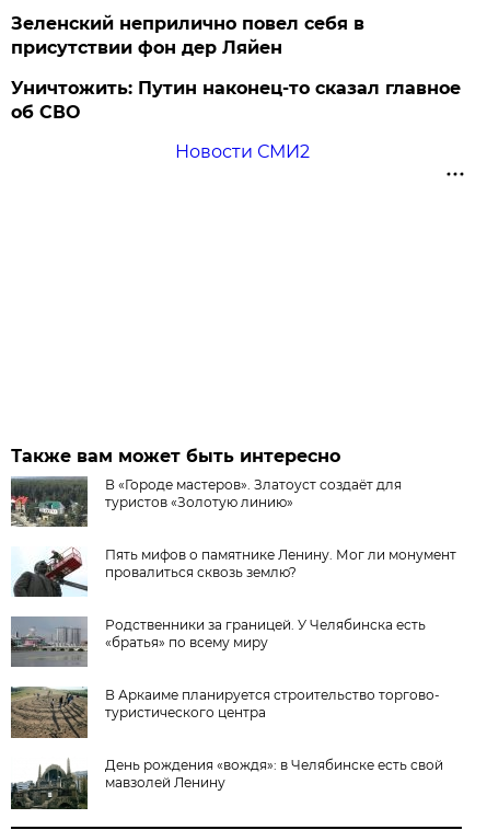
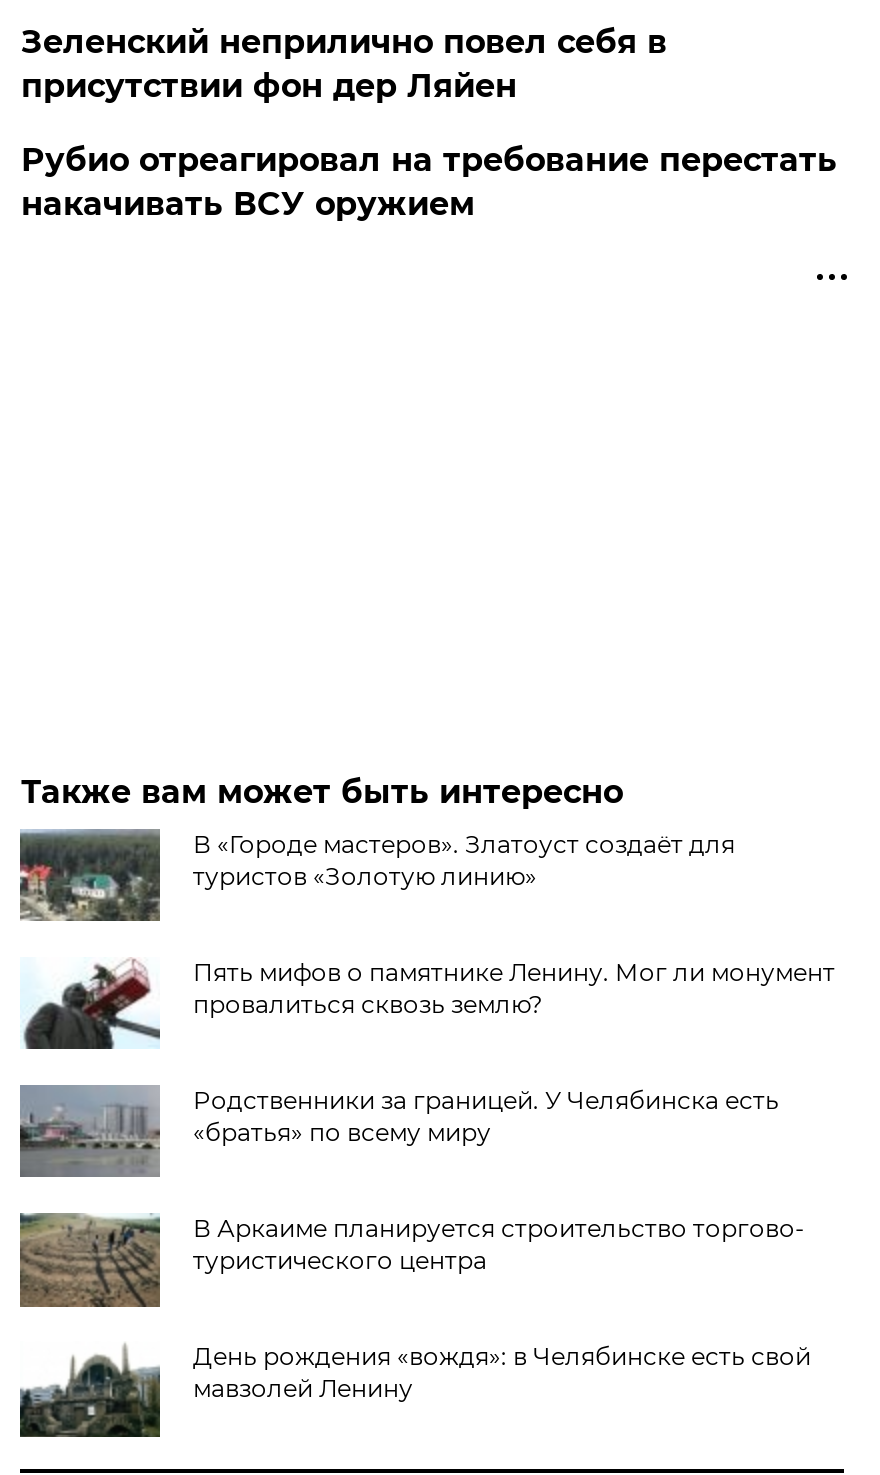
- Уничтожить: Путин наконец-то сказал главное
- об СВО
- Новости СМИ2
+ Рубио отреагировал на требование перестать
+ накачивать ВСУ оружием
